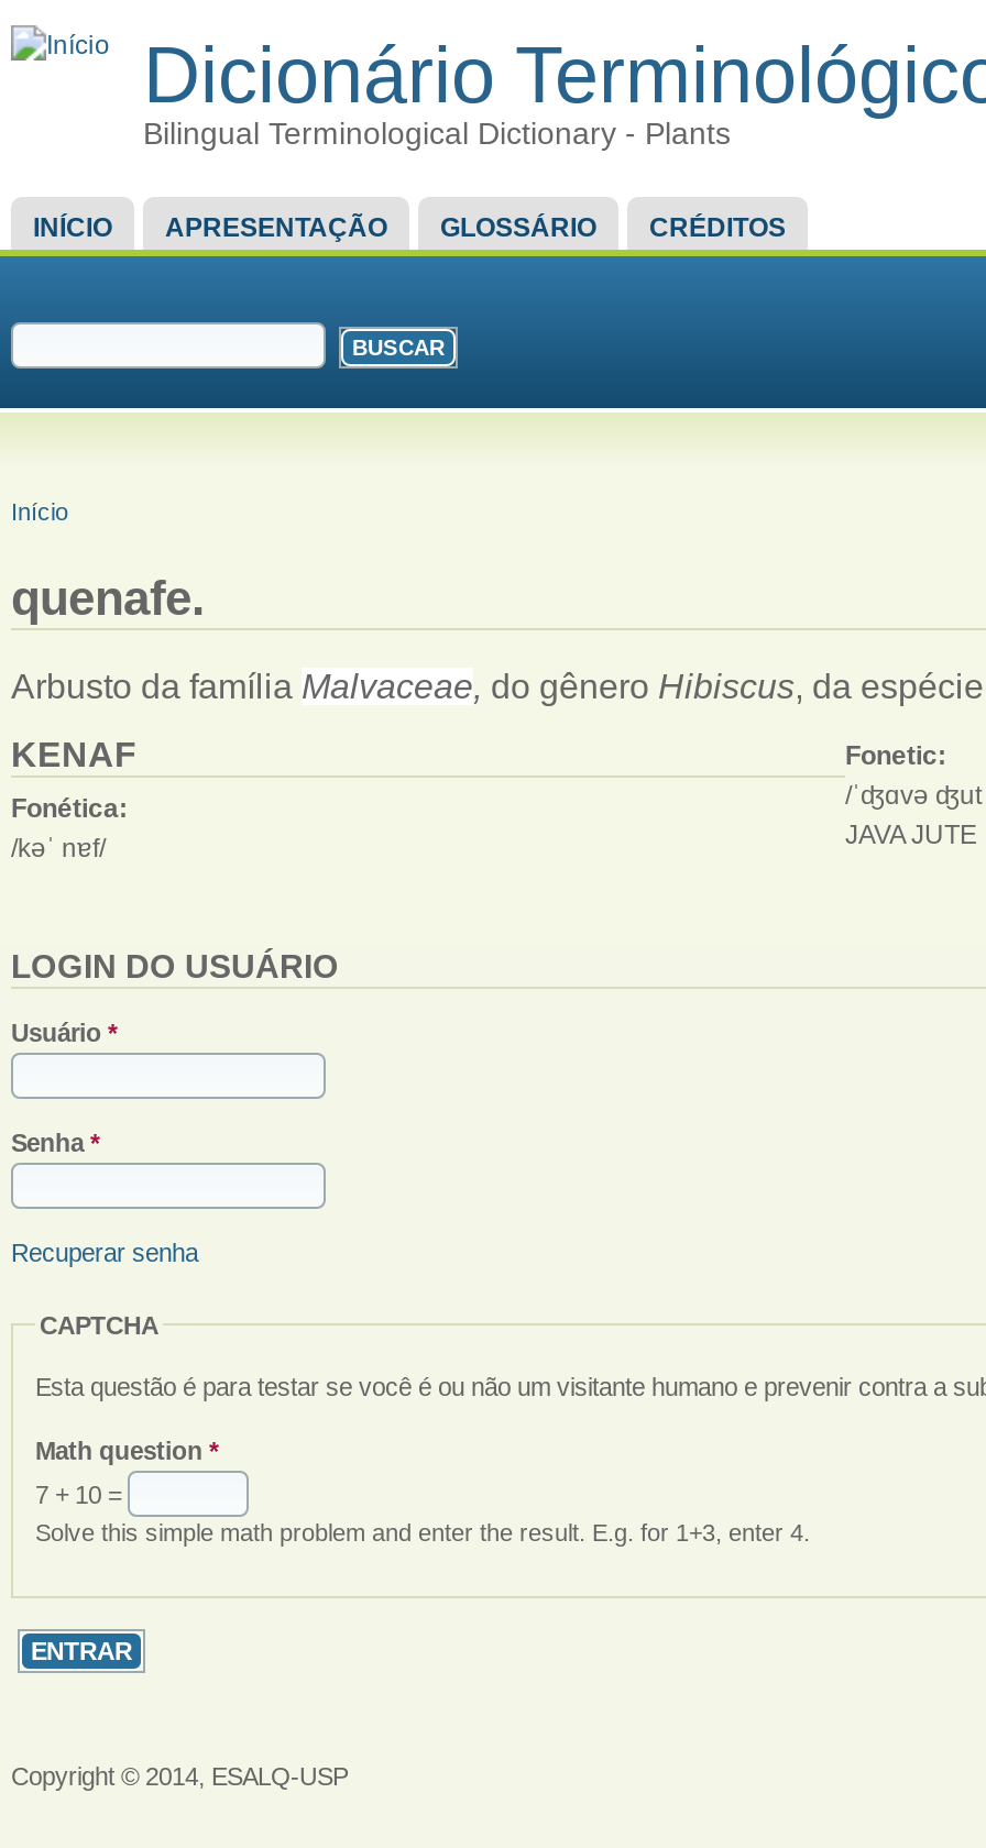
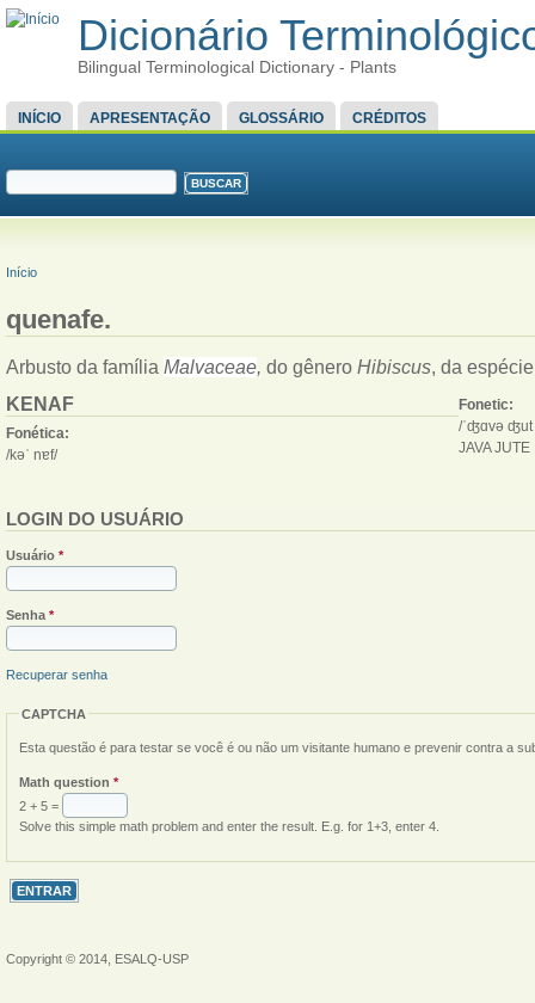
- 7 + 10 =
+ 2 + 5 =
